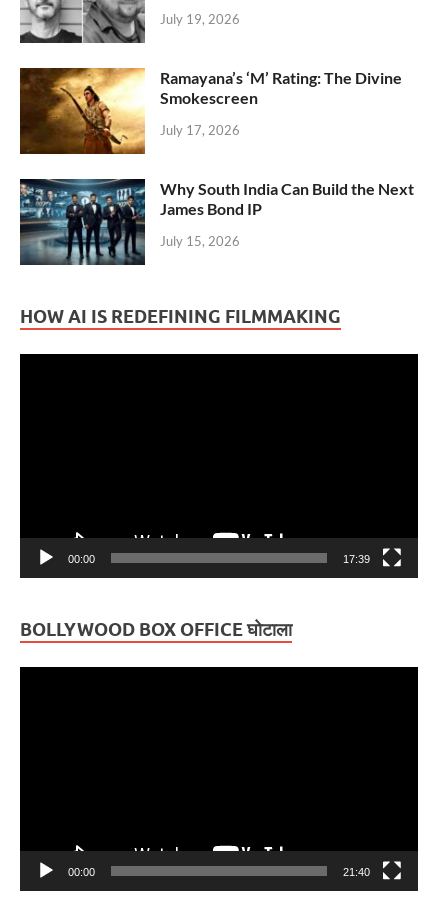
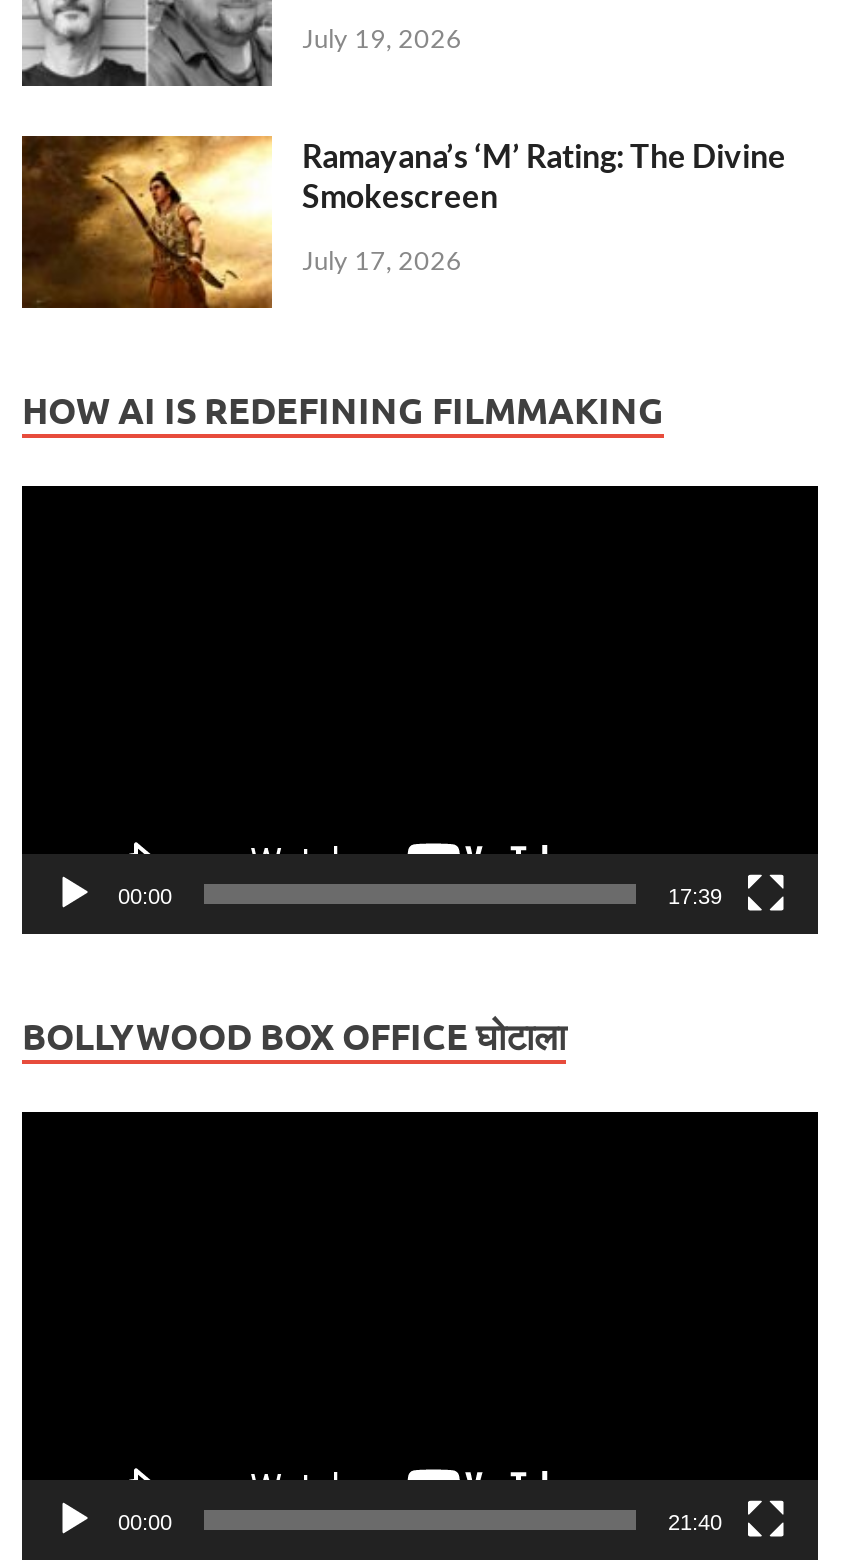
- [image]
- Why South India Can Build the Next
- James Bond IP
- July 15, 2026
